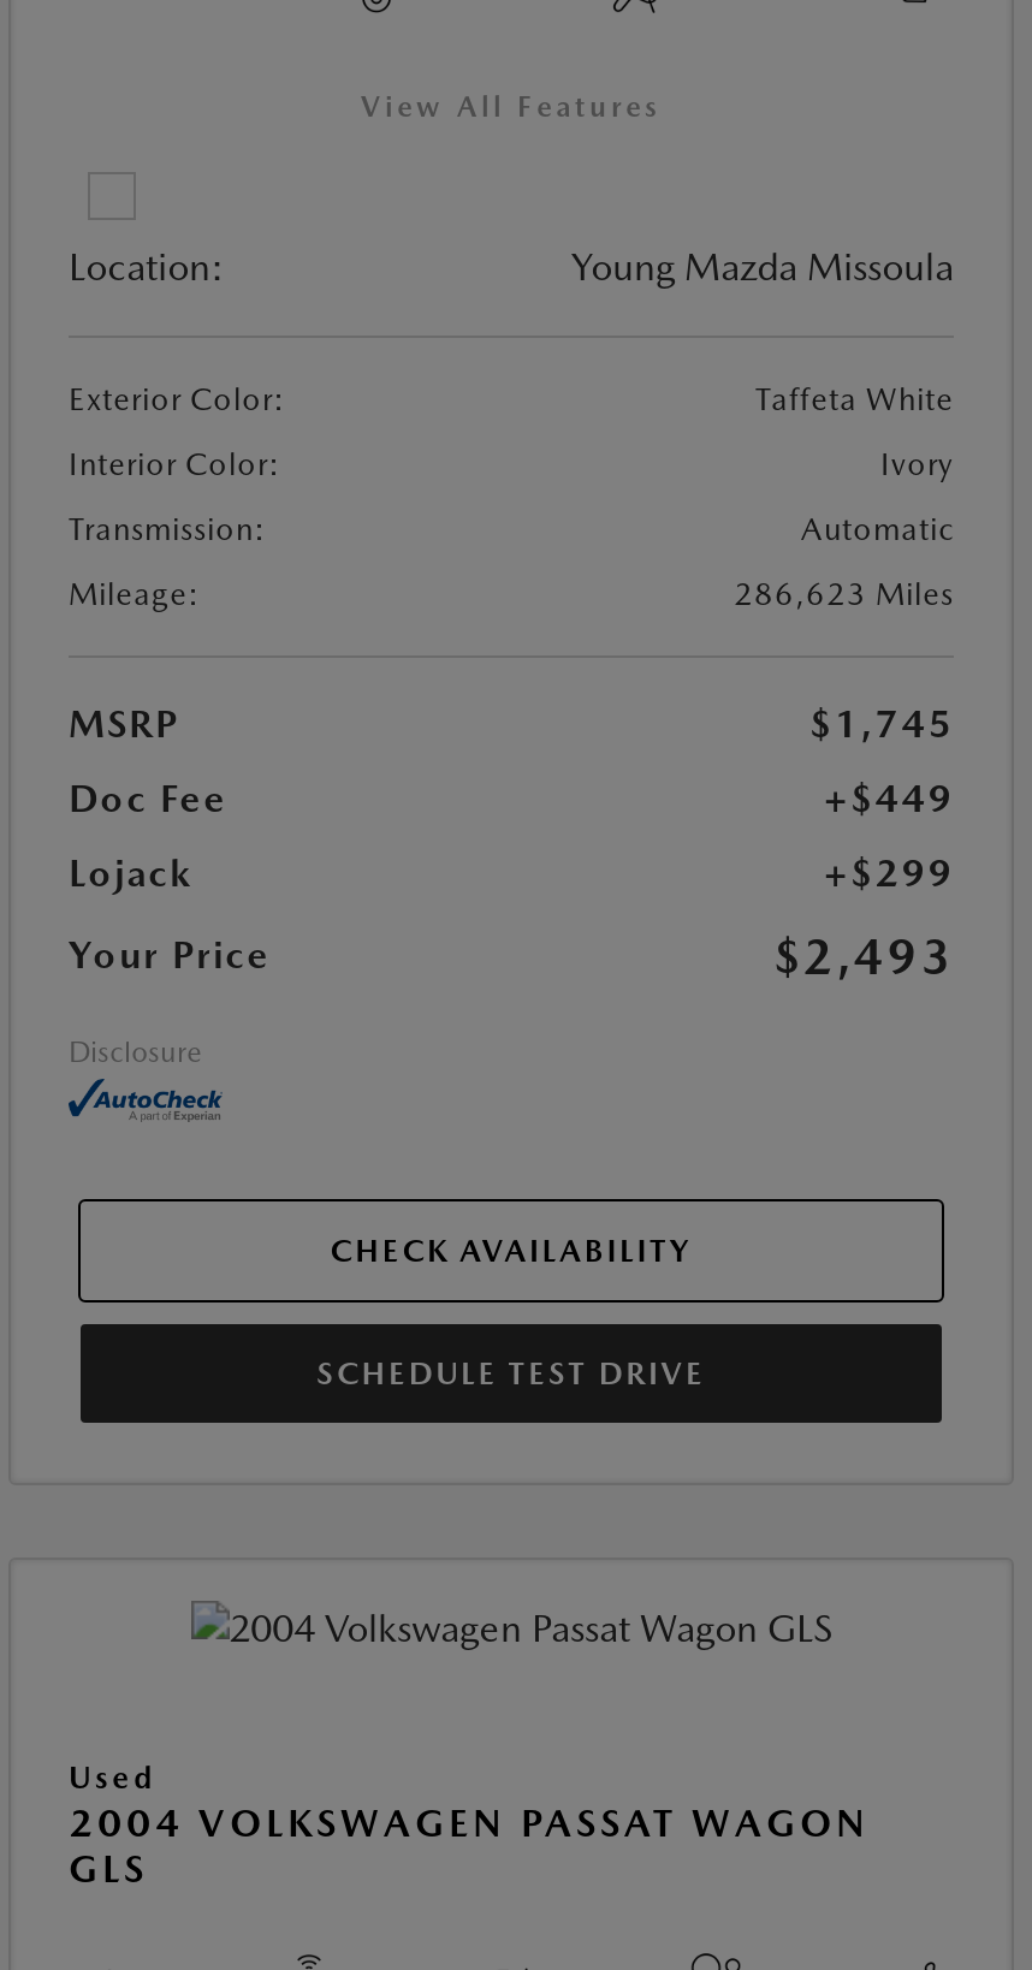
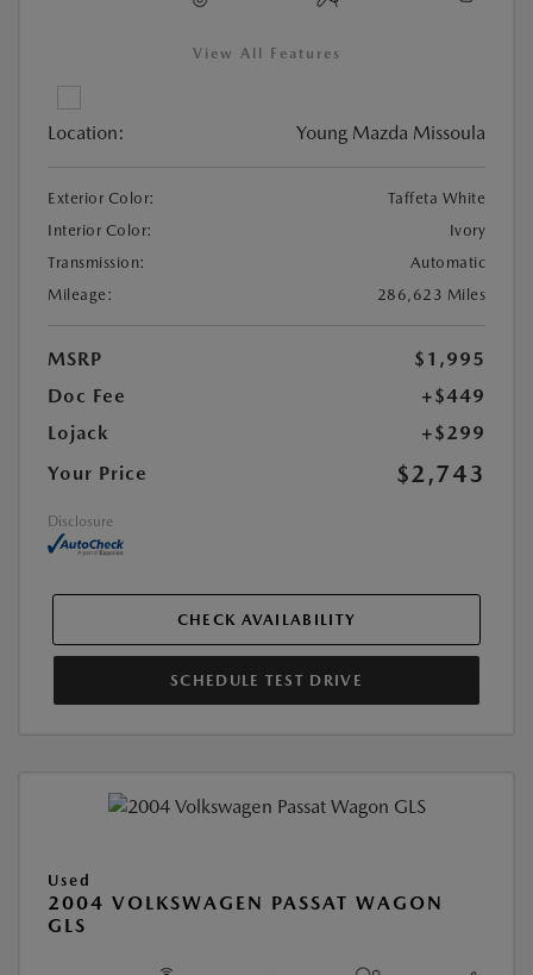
- $1,745
+ $1,995

- $2,493
+ $2,743
